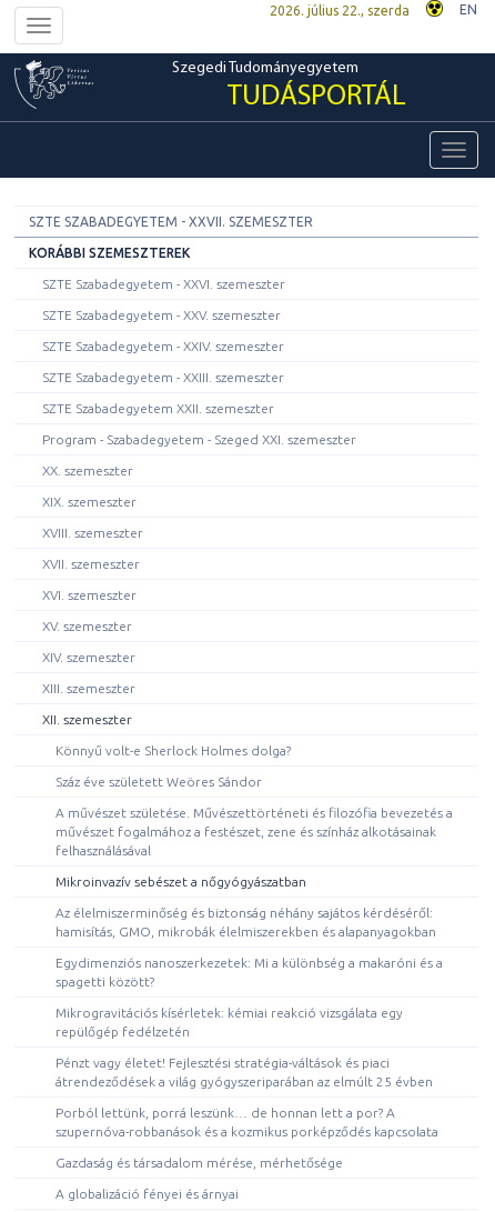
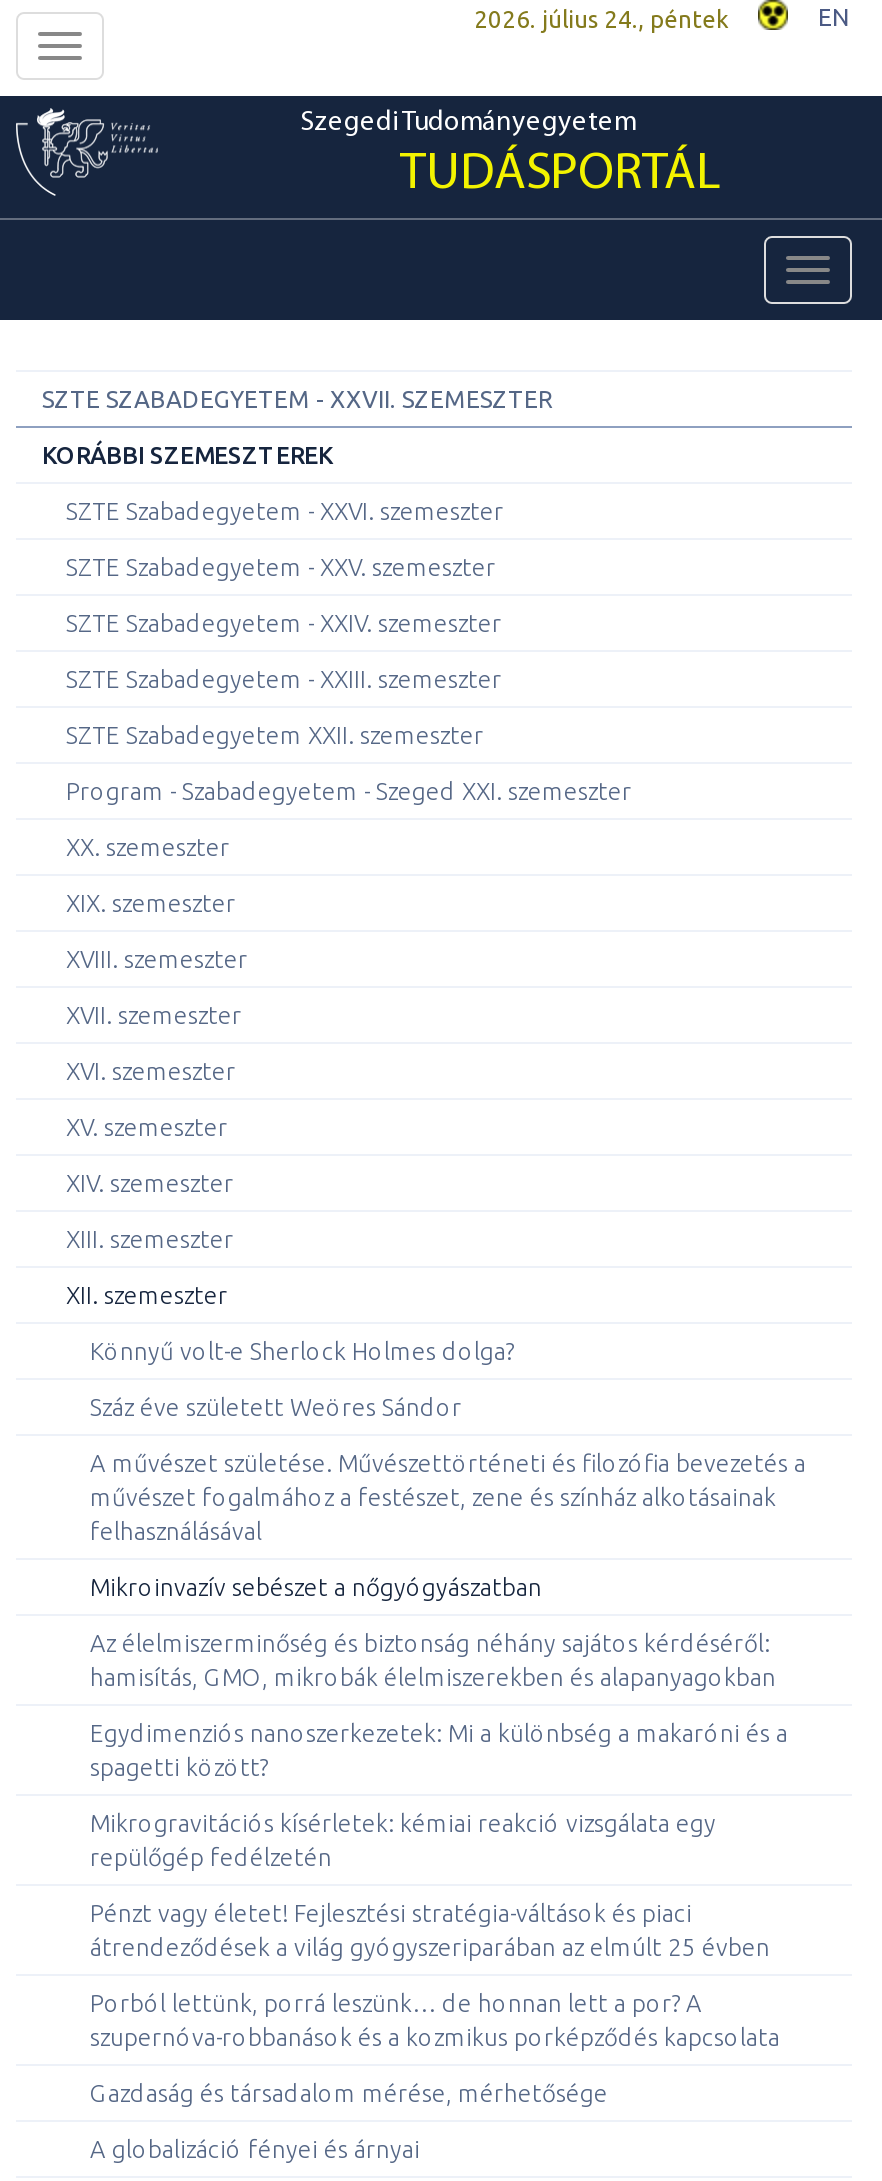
- 2026. július 22., szerda
+ 2026. július 24., péntek
